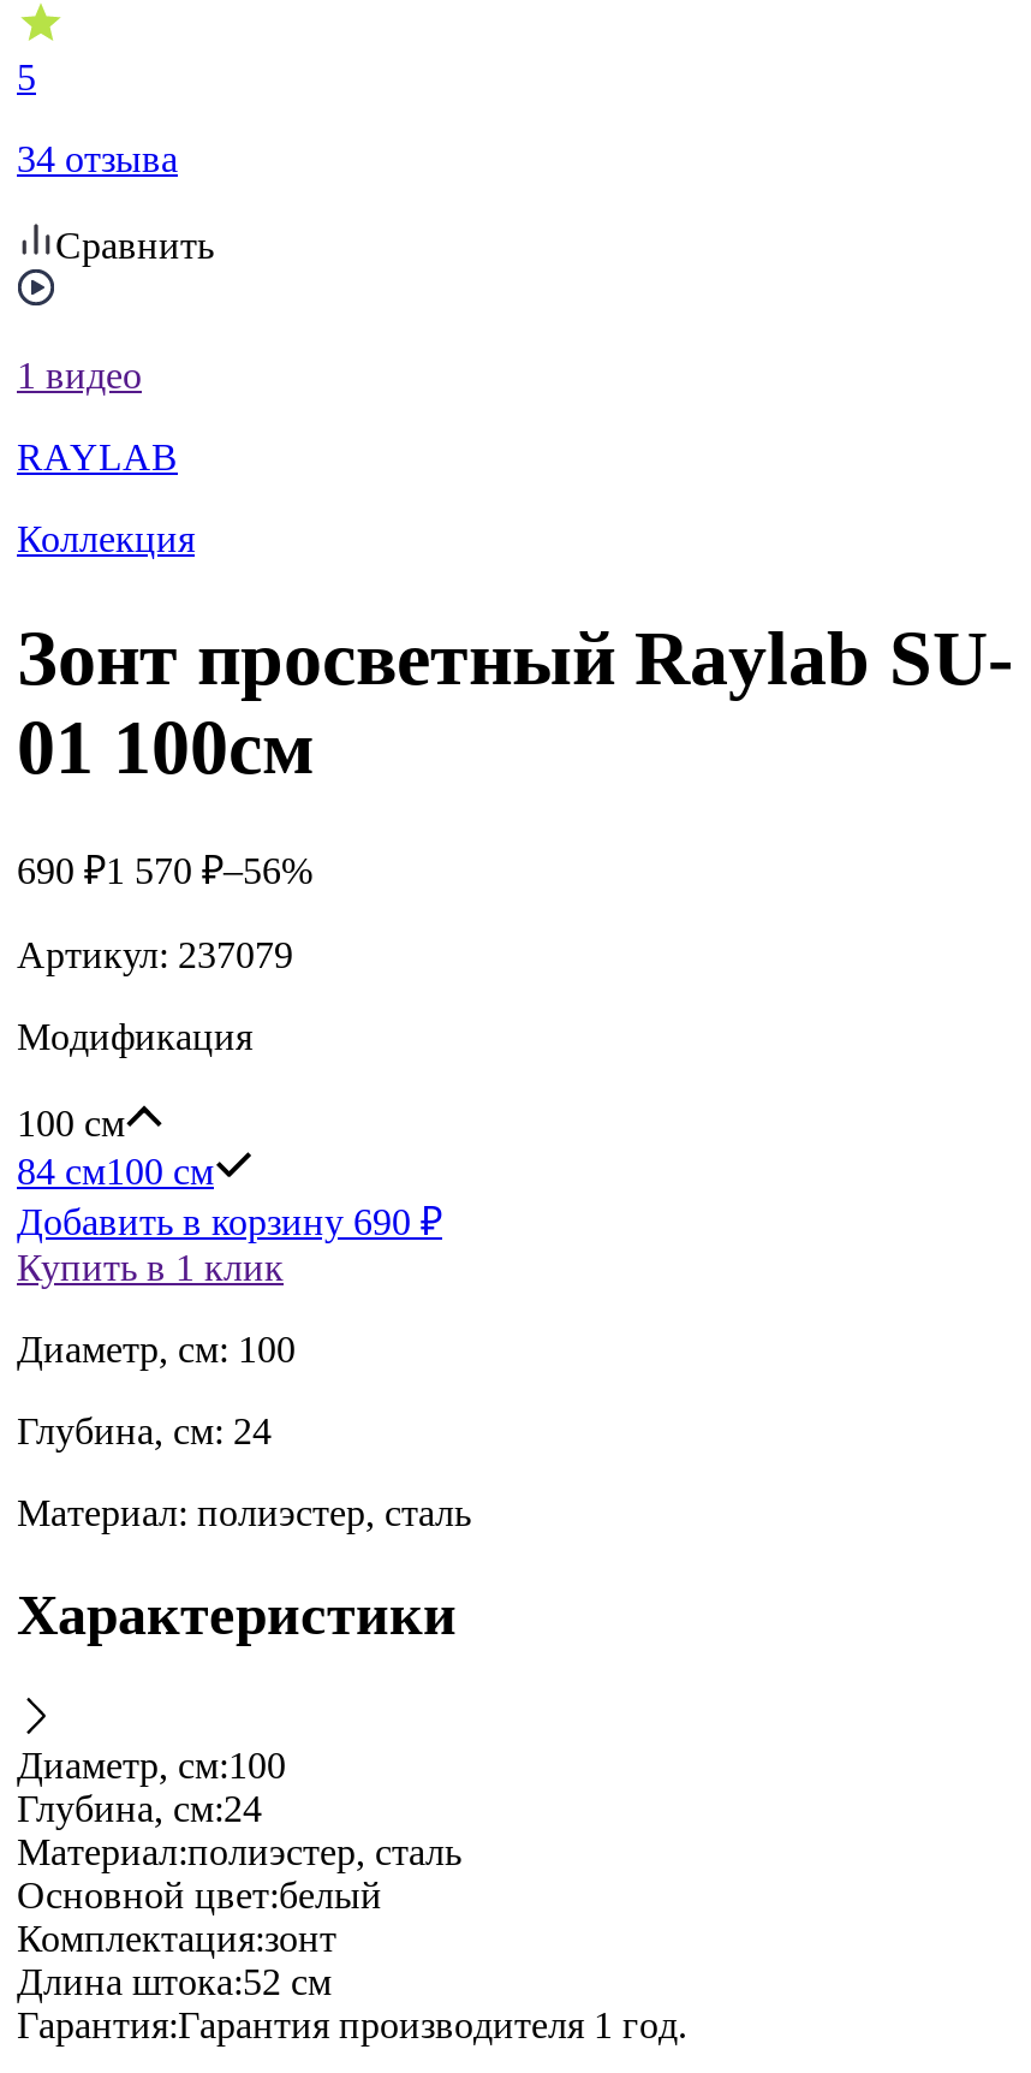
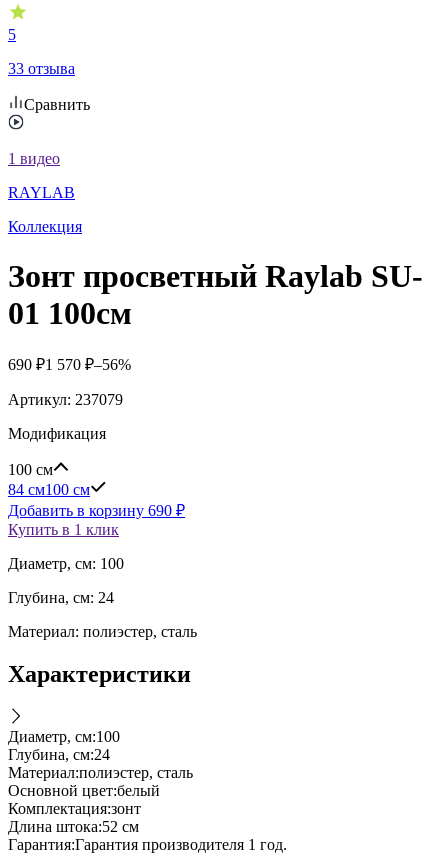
- 34 отзыва
+ 33 отзыва
